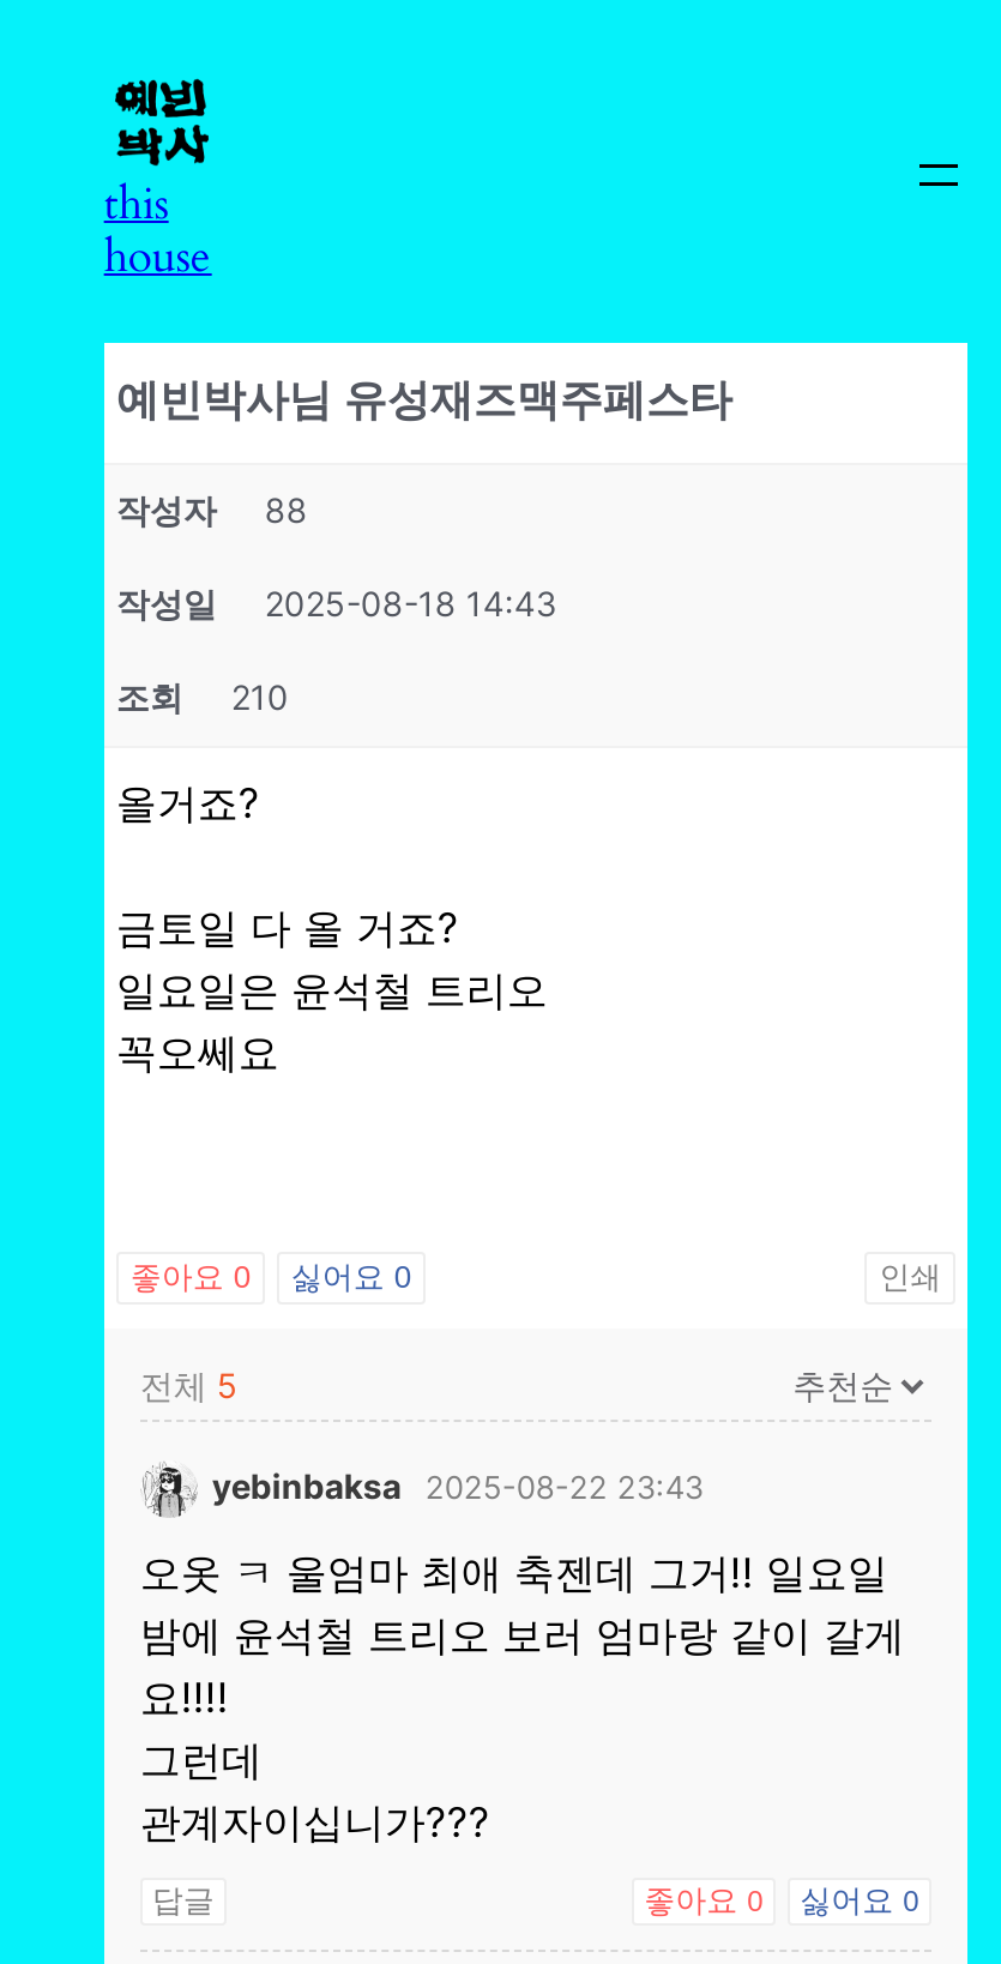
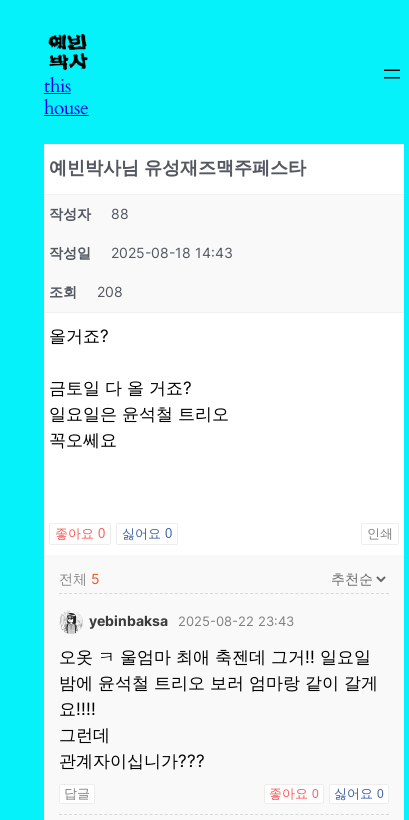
- 조회 210
+ 조회 208
